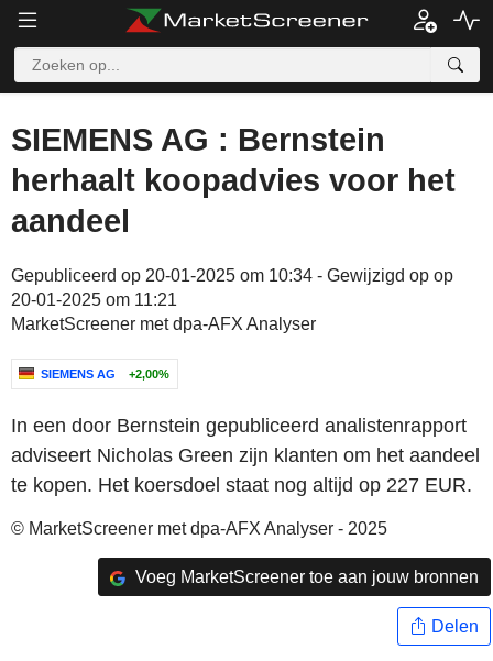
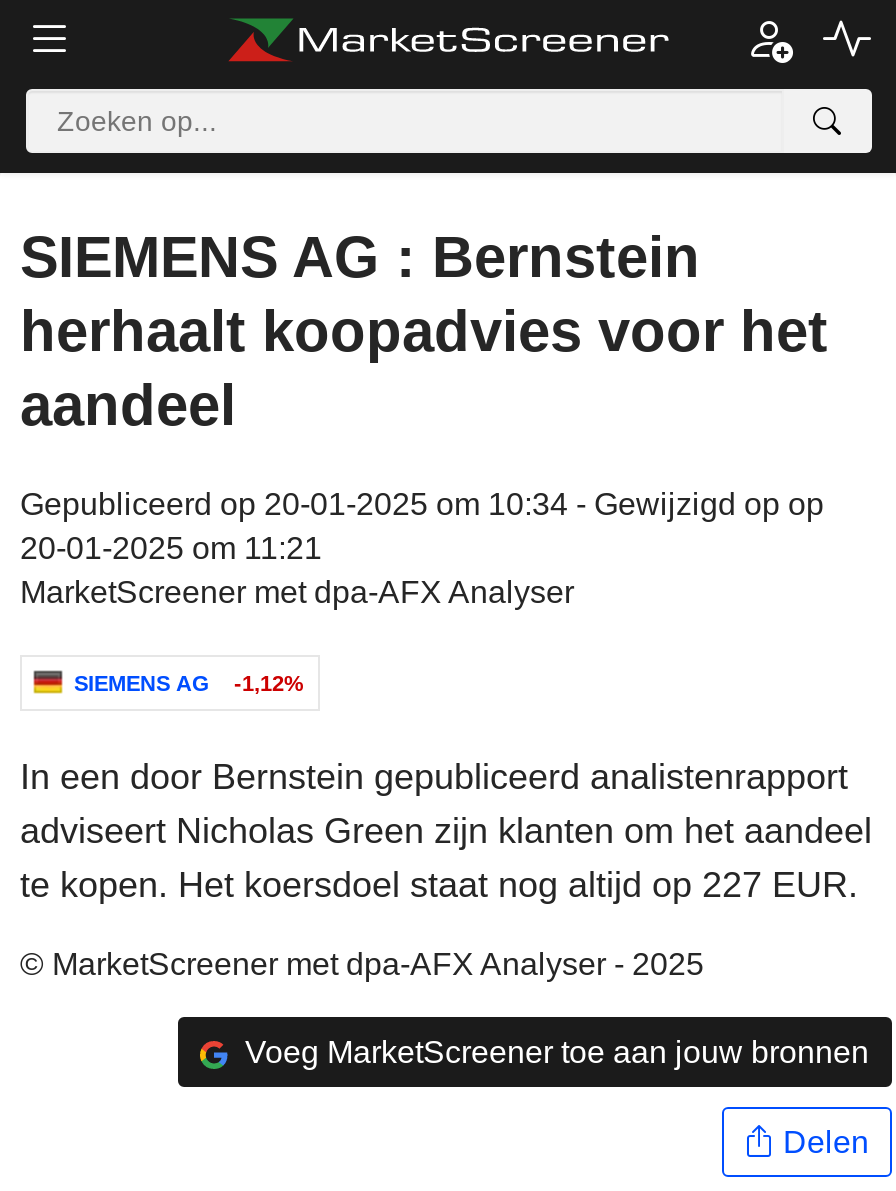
- SIEMENS AG +2,00%
+ SIEMENS AG -1,12%
